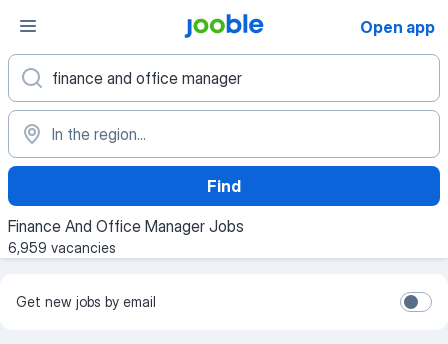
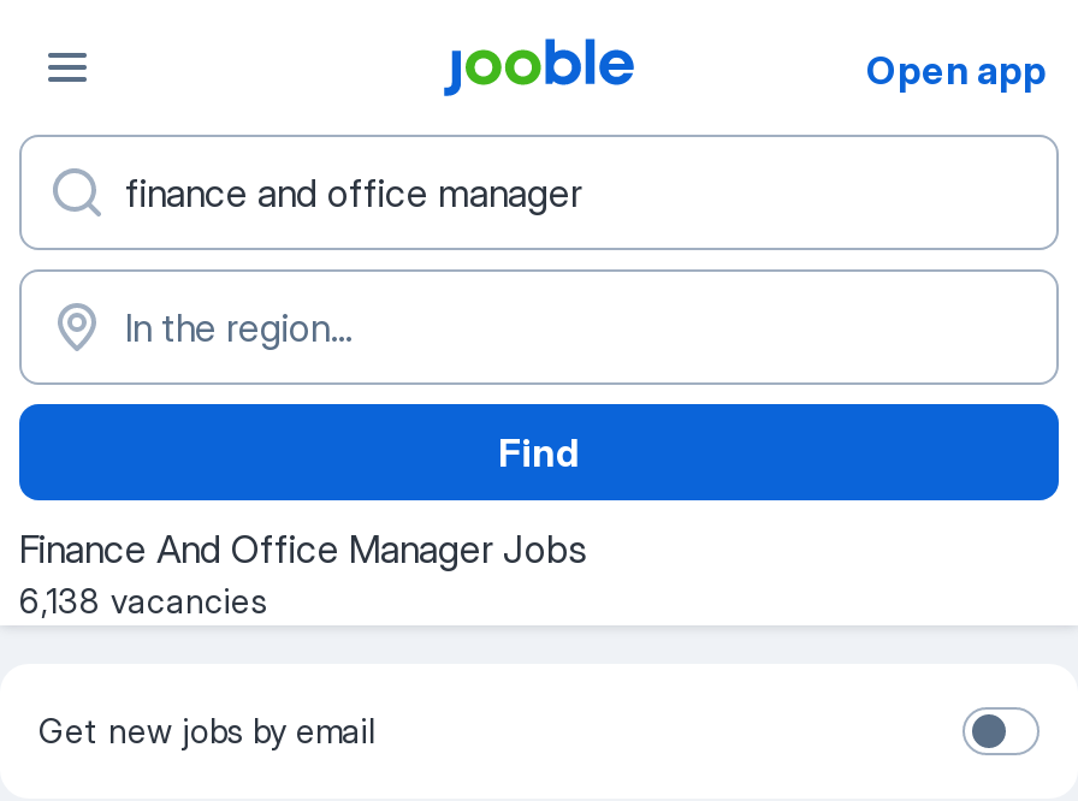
- 6,959 vacancies
+ 6,138 vacancies
